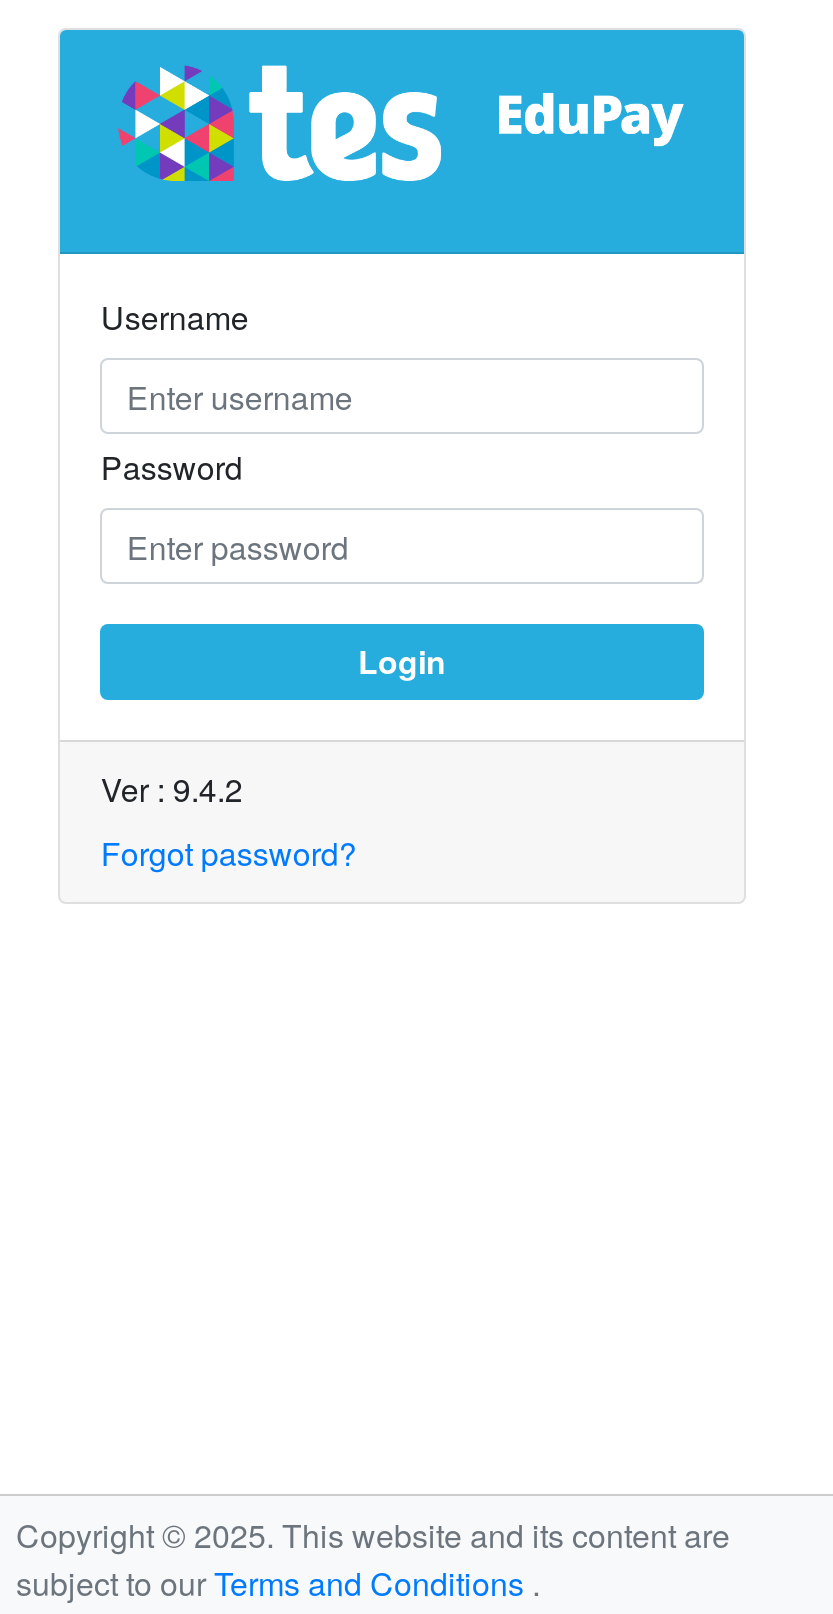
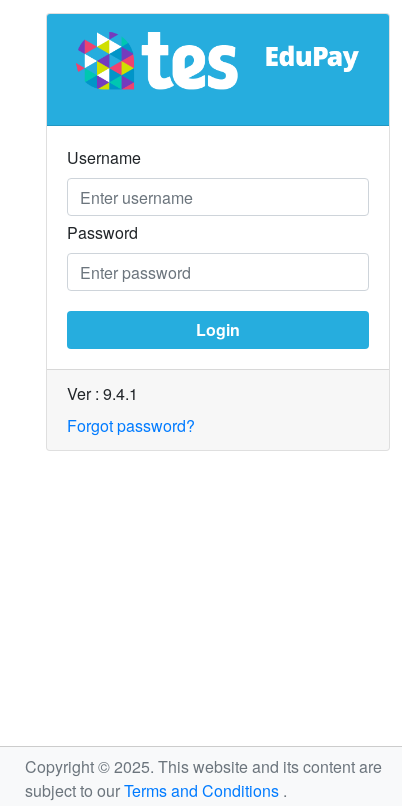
- Ver : 9.4.2
+ Ver : 9.4.1
